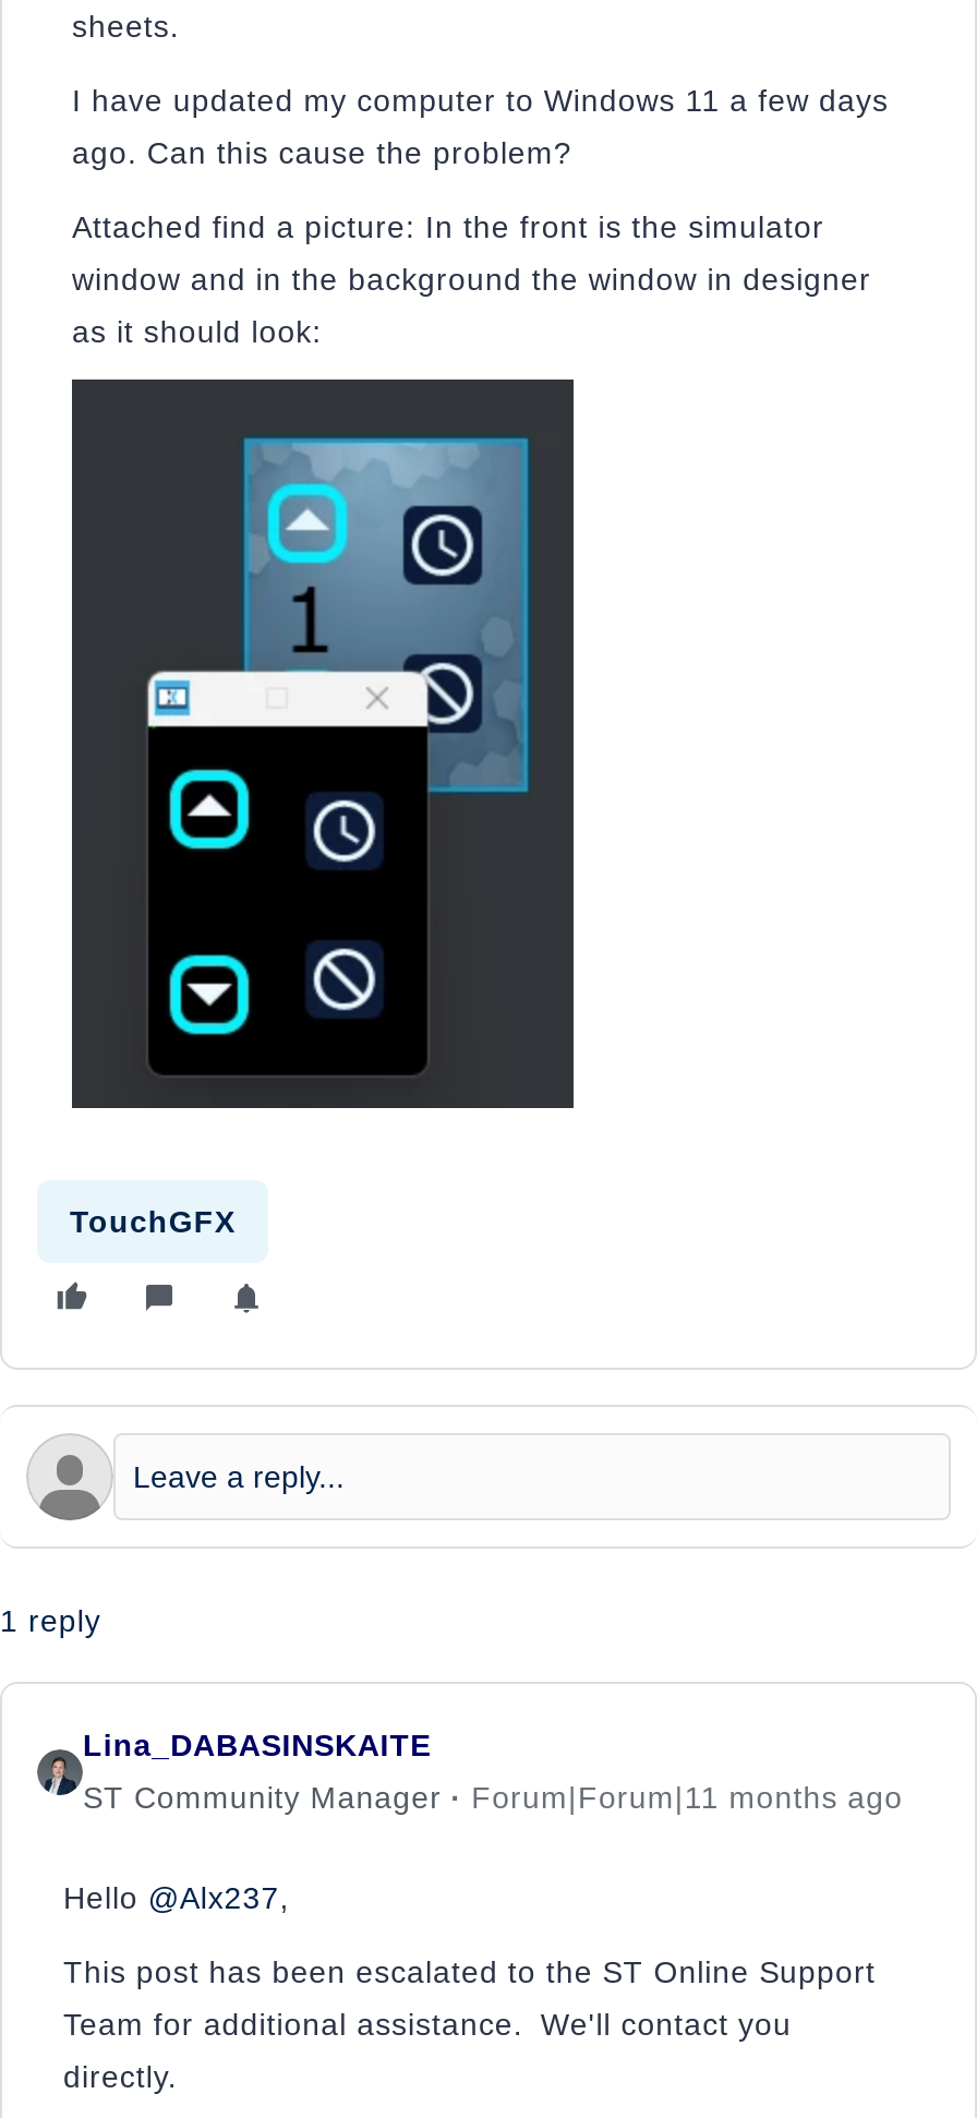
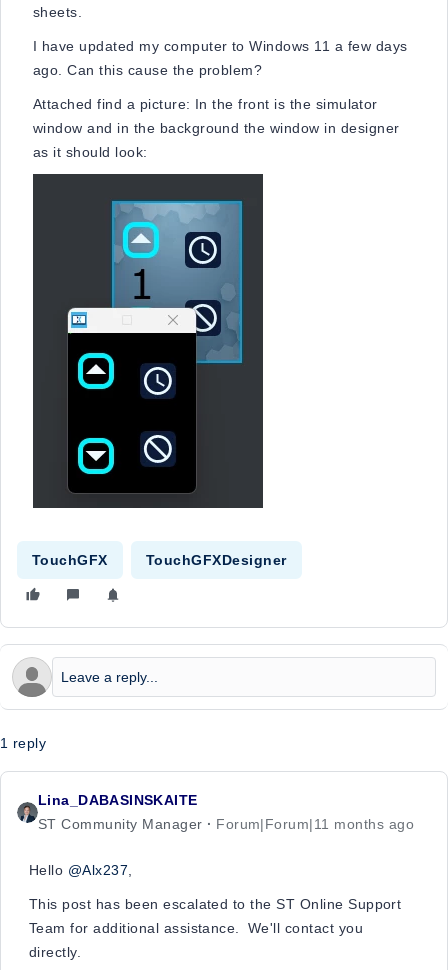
+ TouchGFXDesigner
